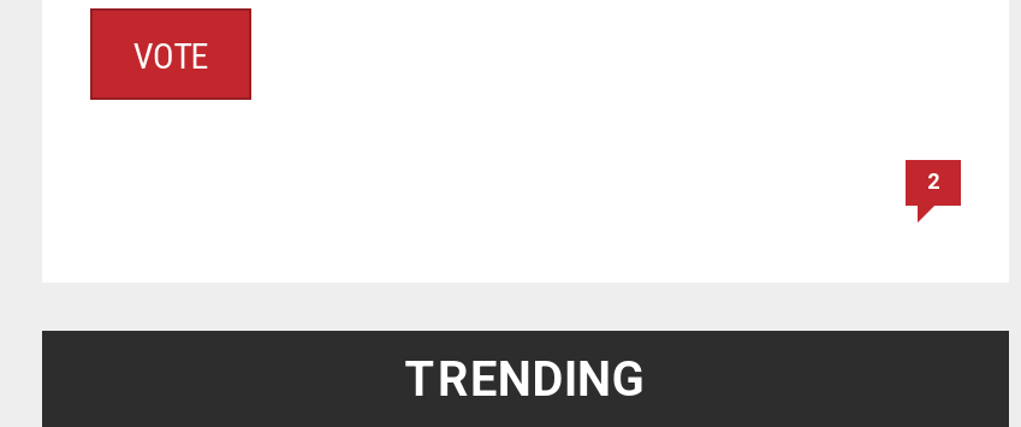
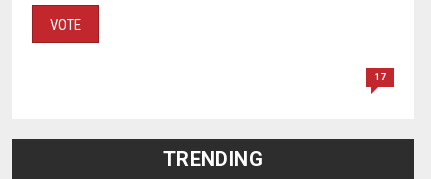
- 2
+ 17
